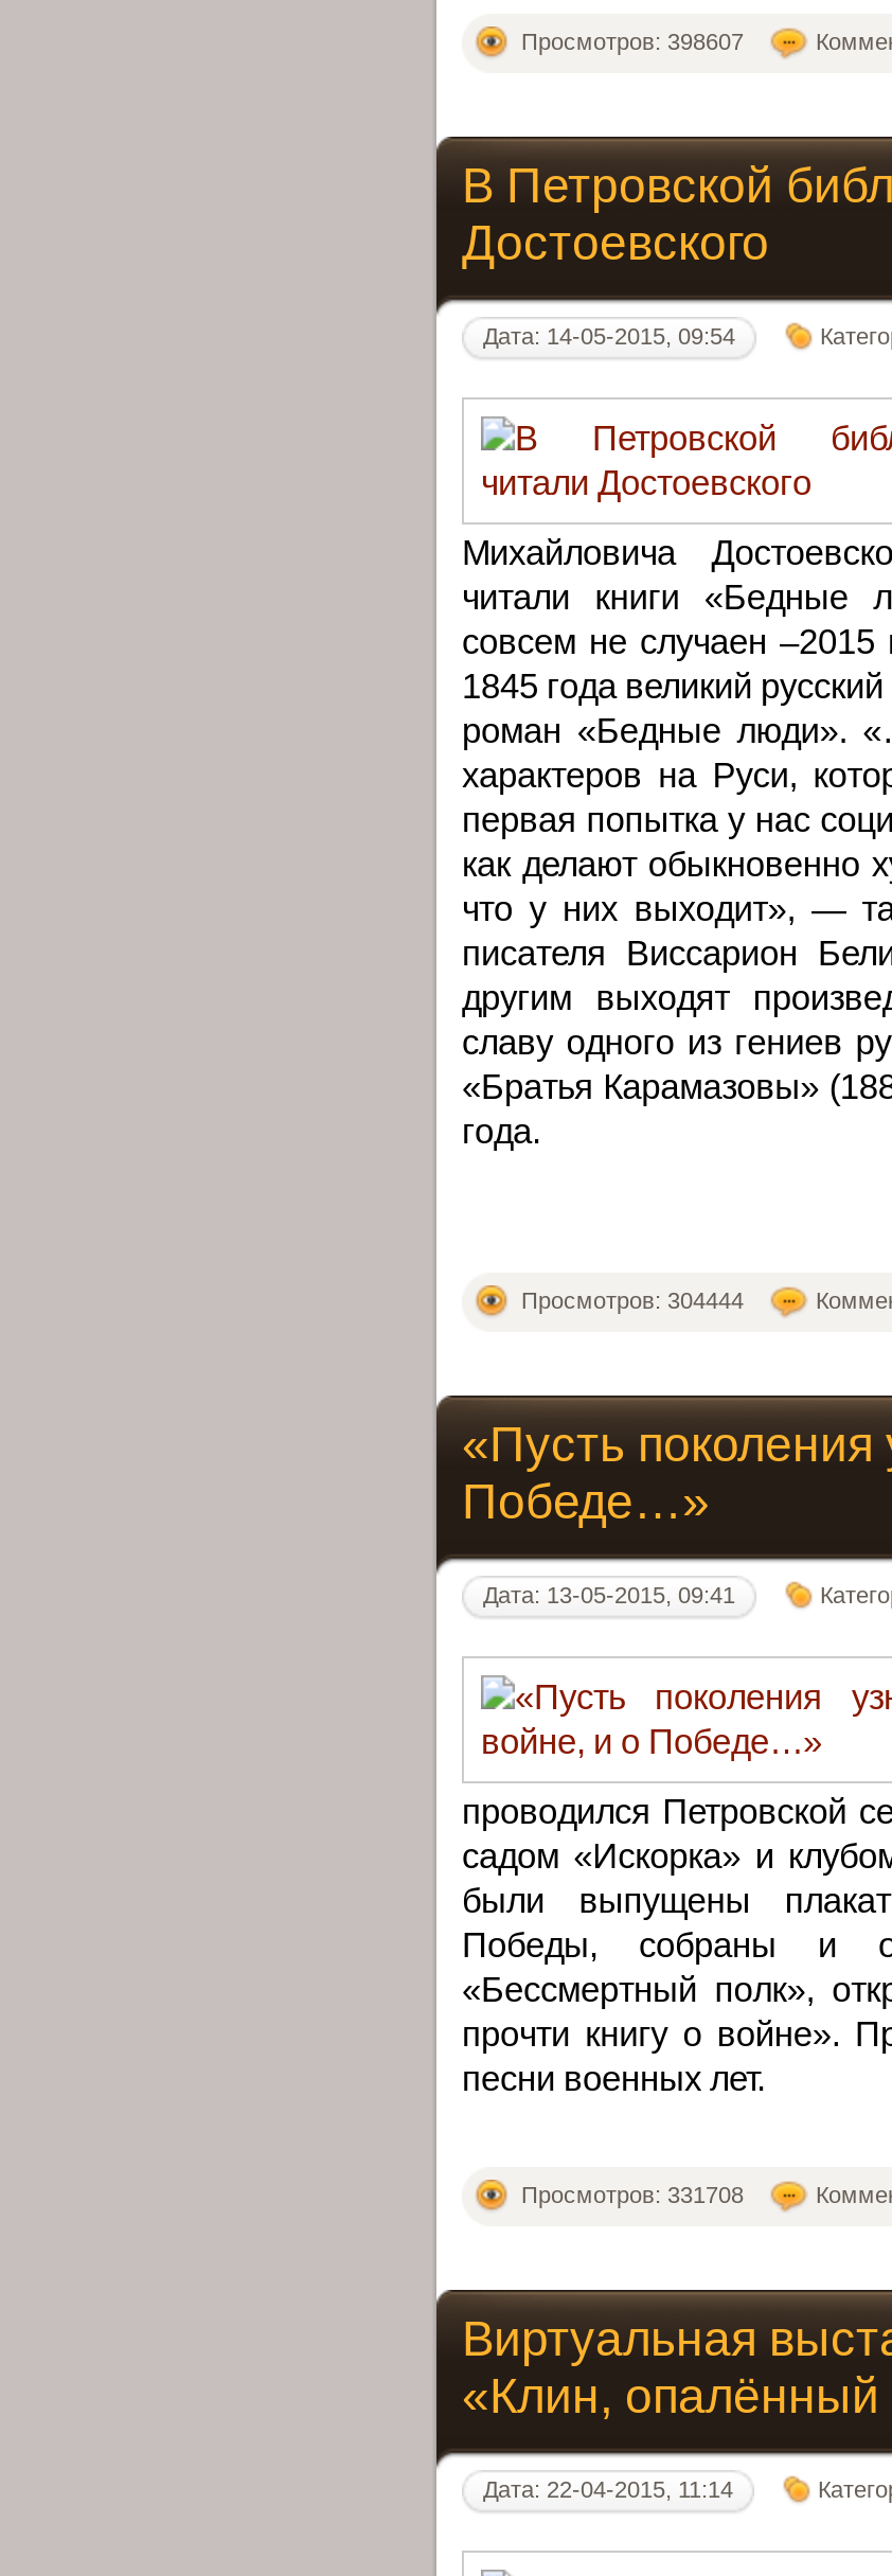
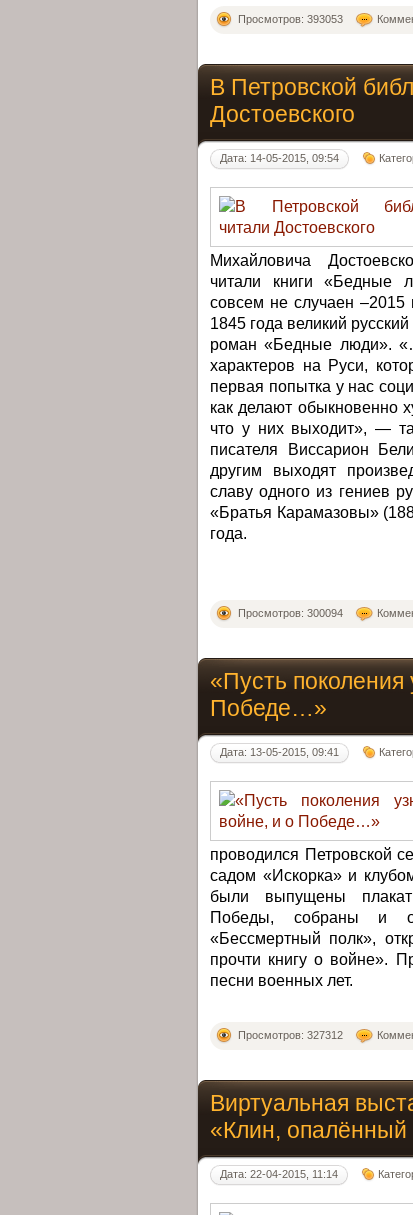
- Просмотров: 398607
+ Просмотров: 393053

- Просмотров: 304444
+ Просмотров: 300094

- Просмотров: 331708
+ Просмотров: 327312
